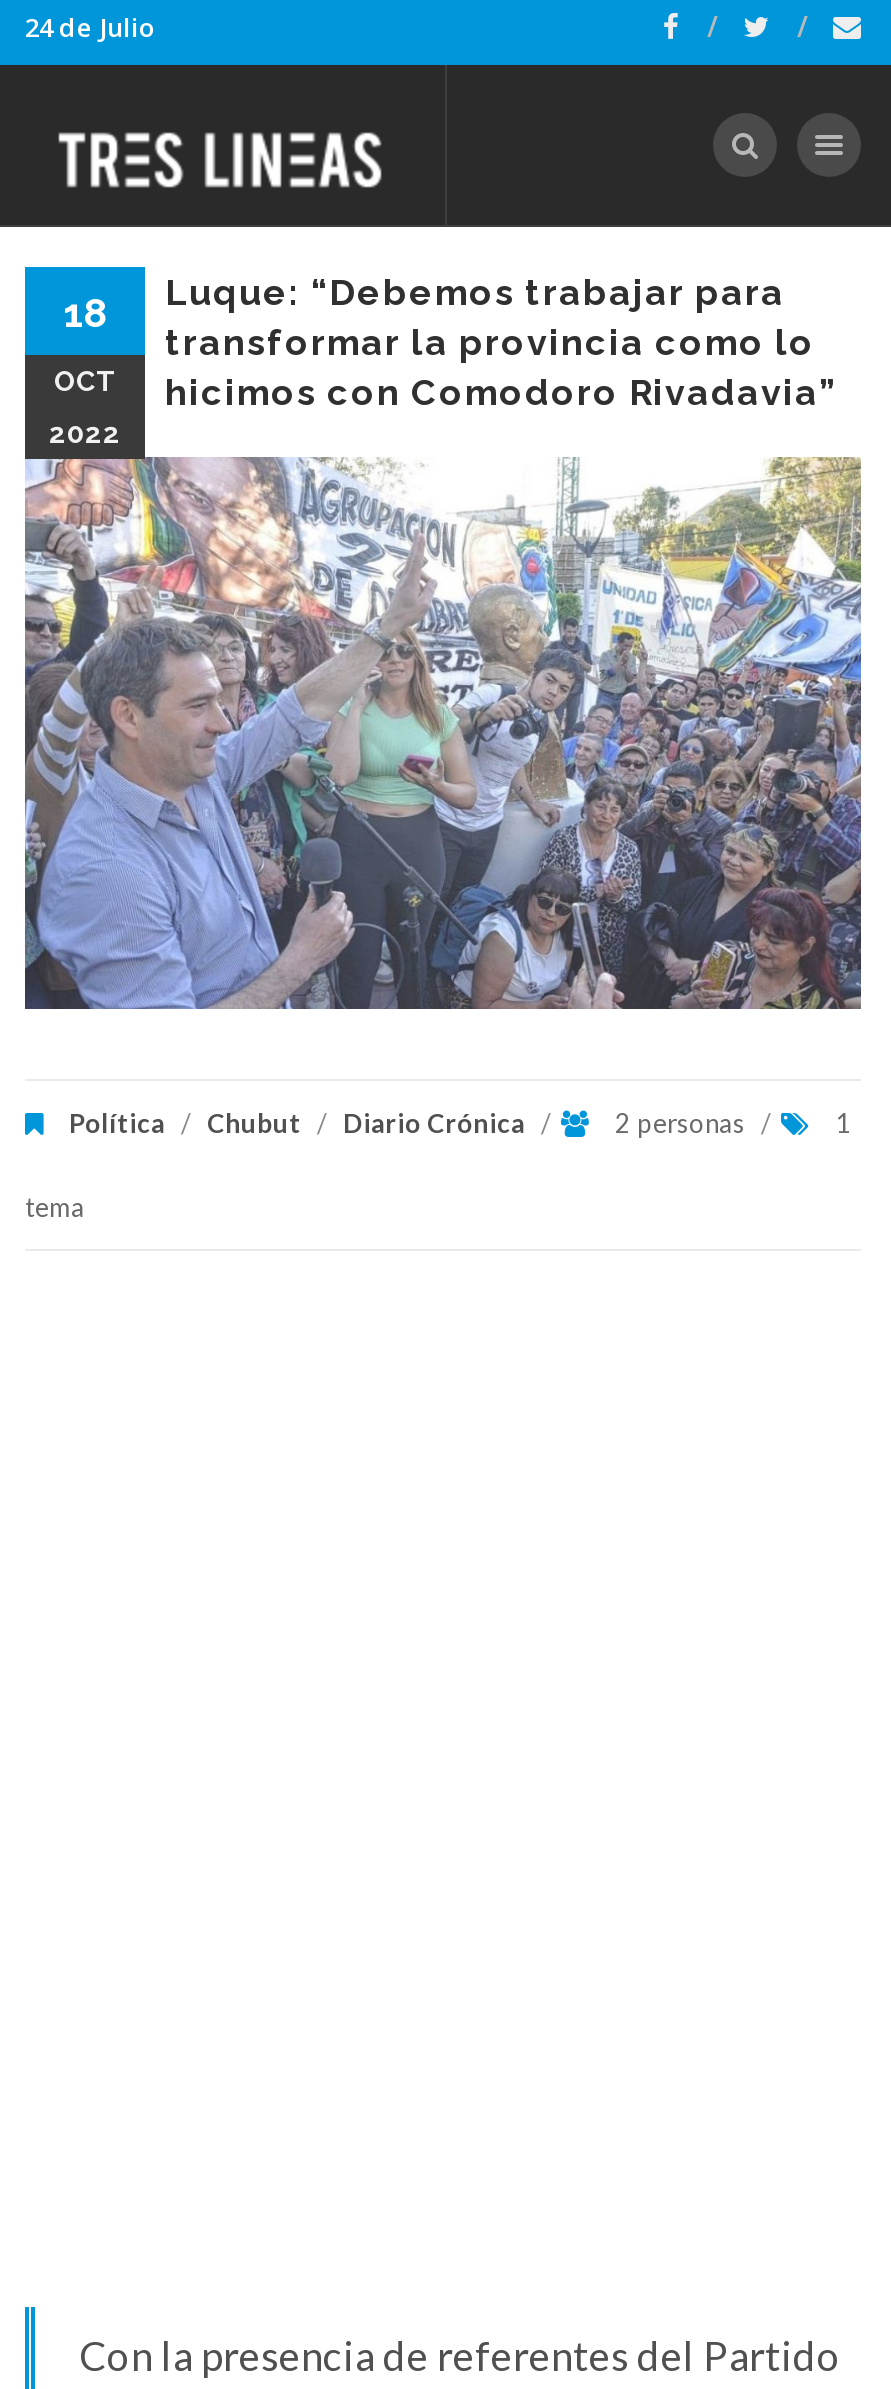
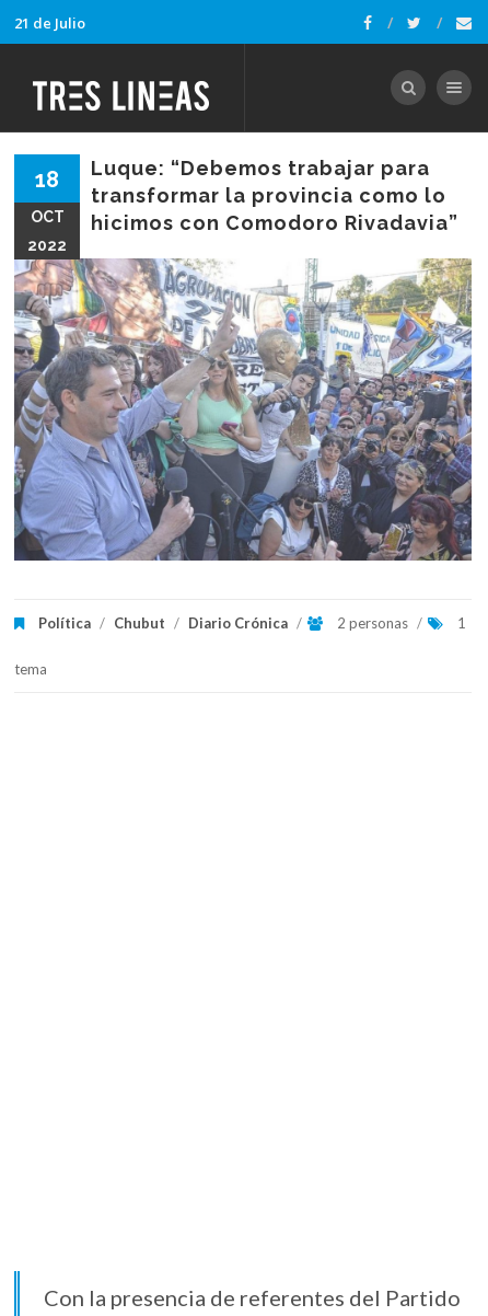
- 24 de Julio
+ 21 de Julio
